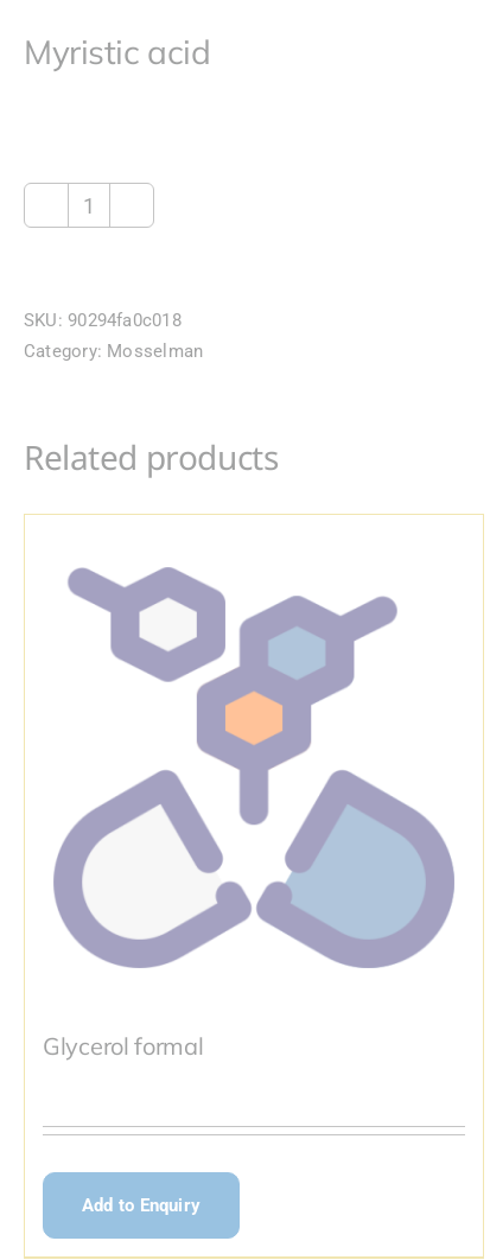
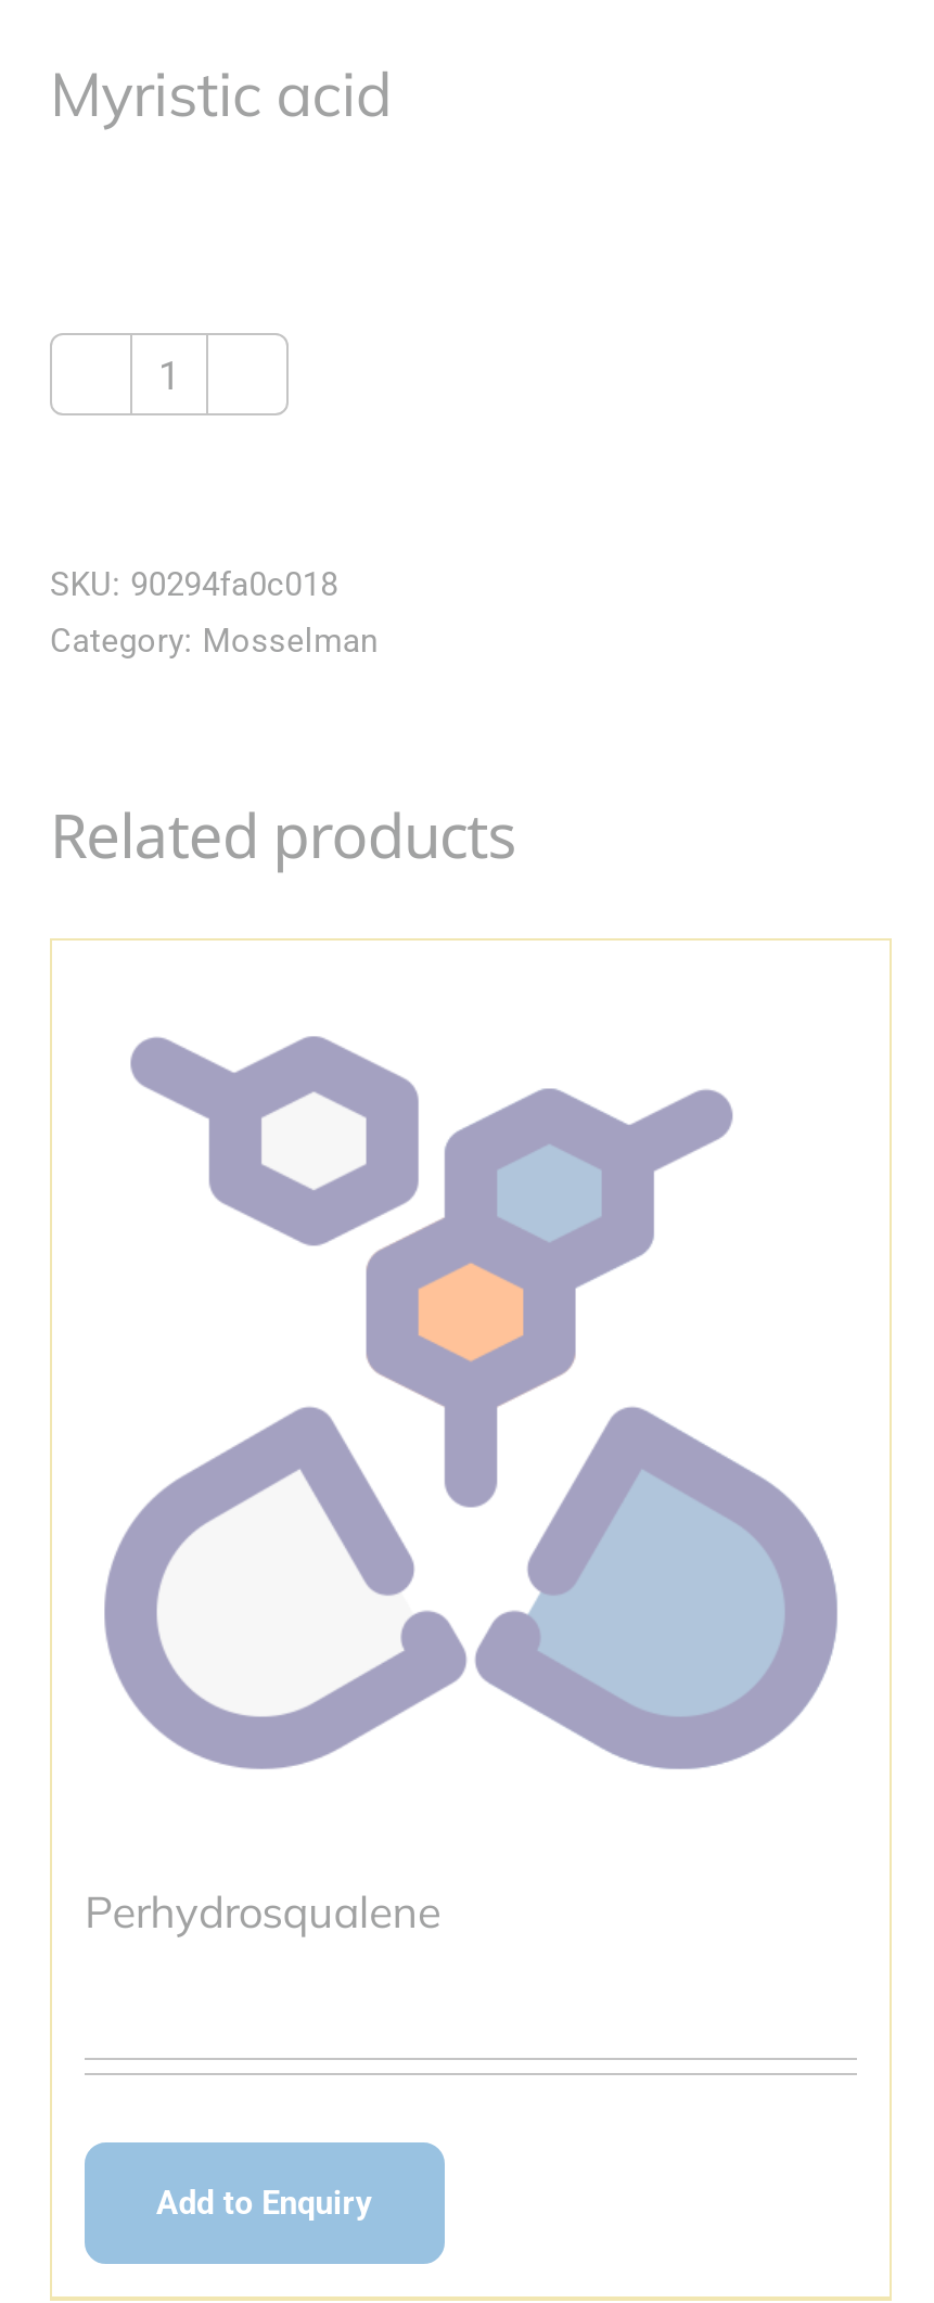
- Glycerol formal
+ Perhydrosqualene
